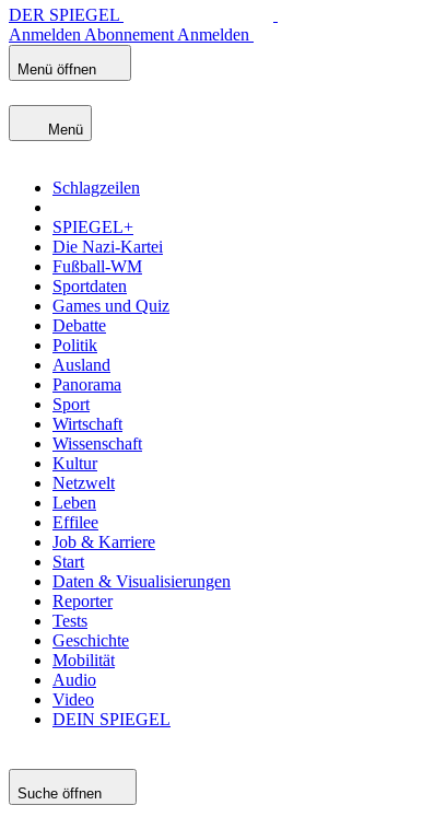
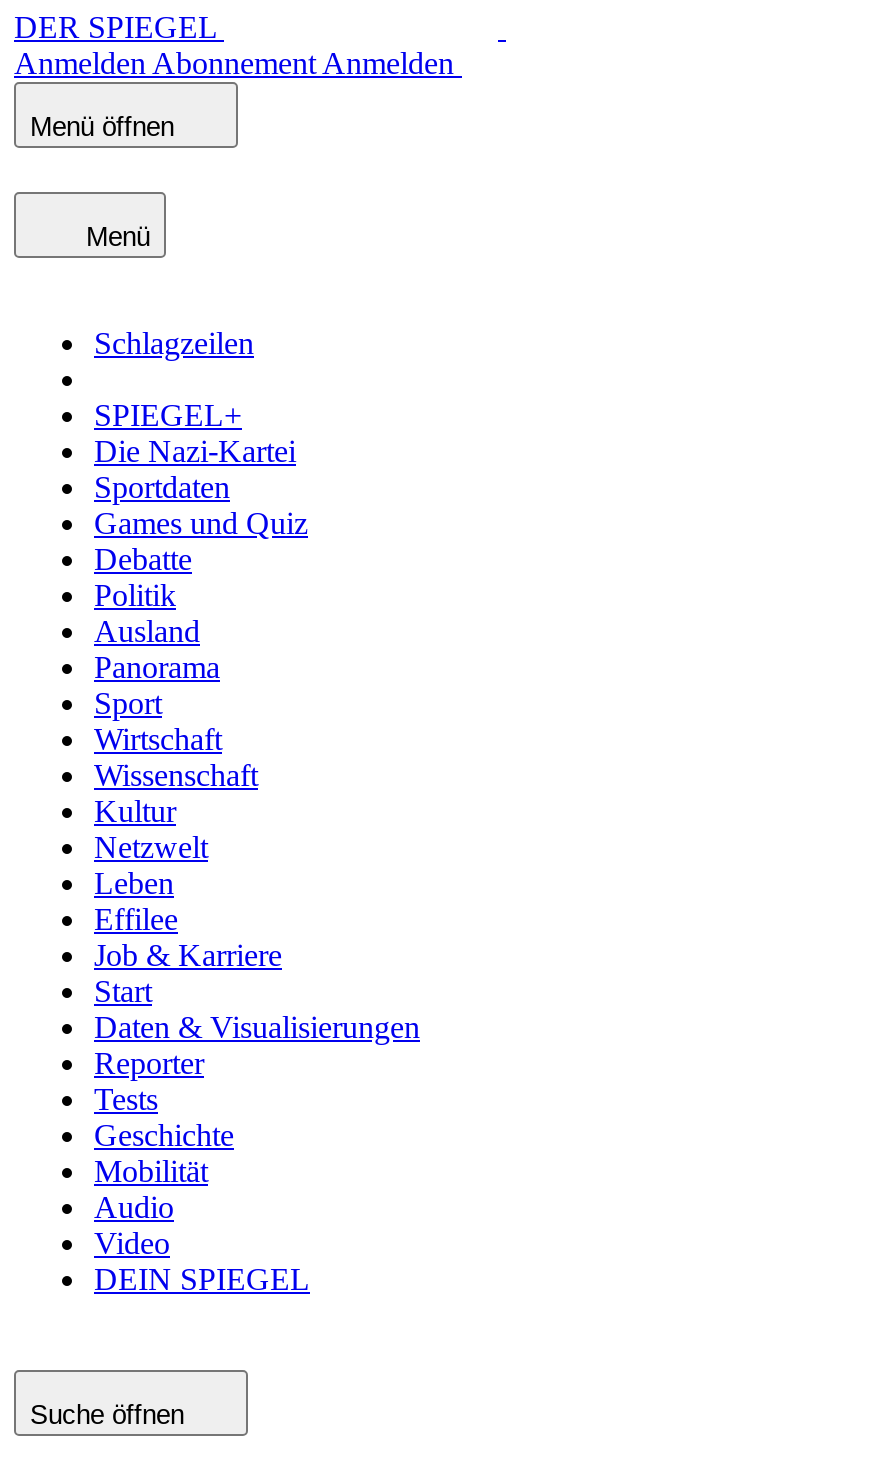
- Fußball-WM
